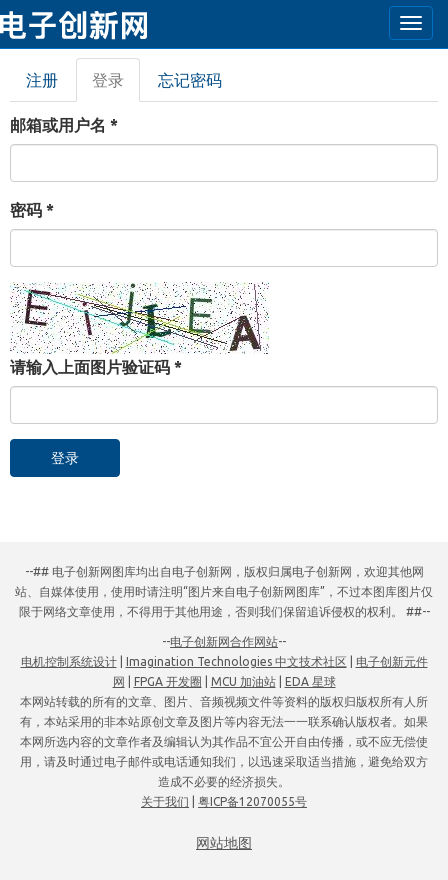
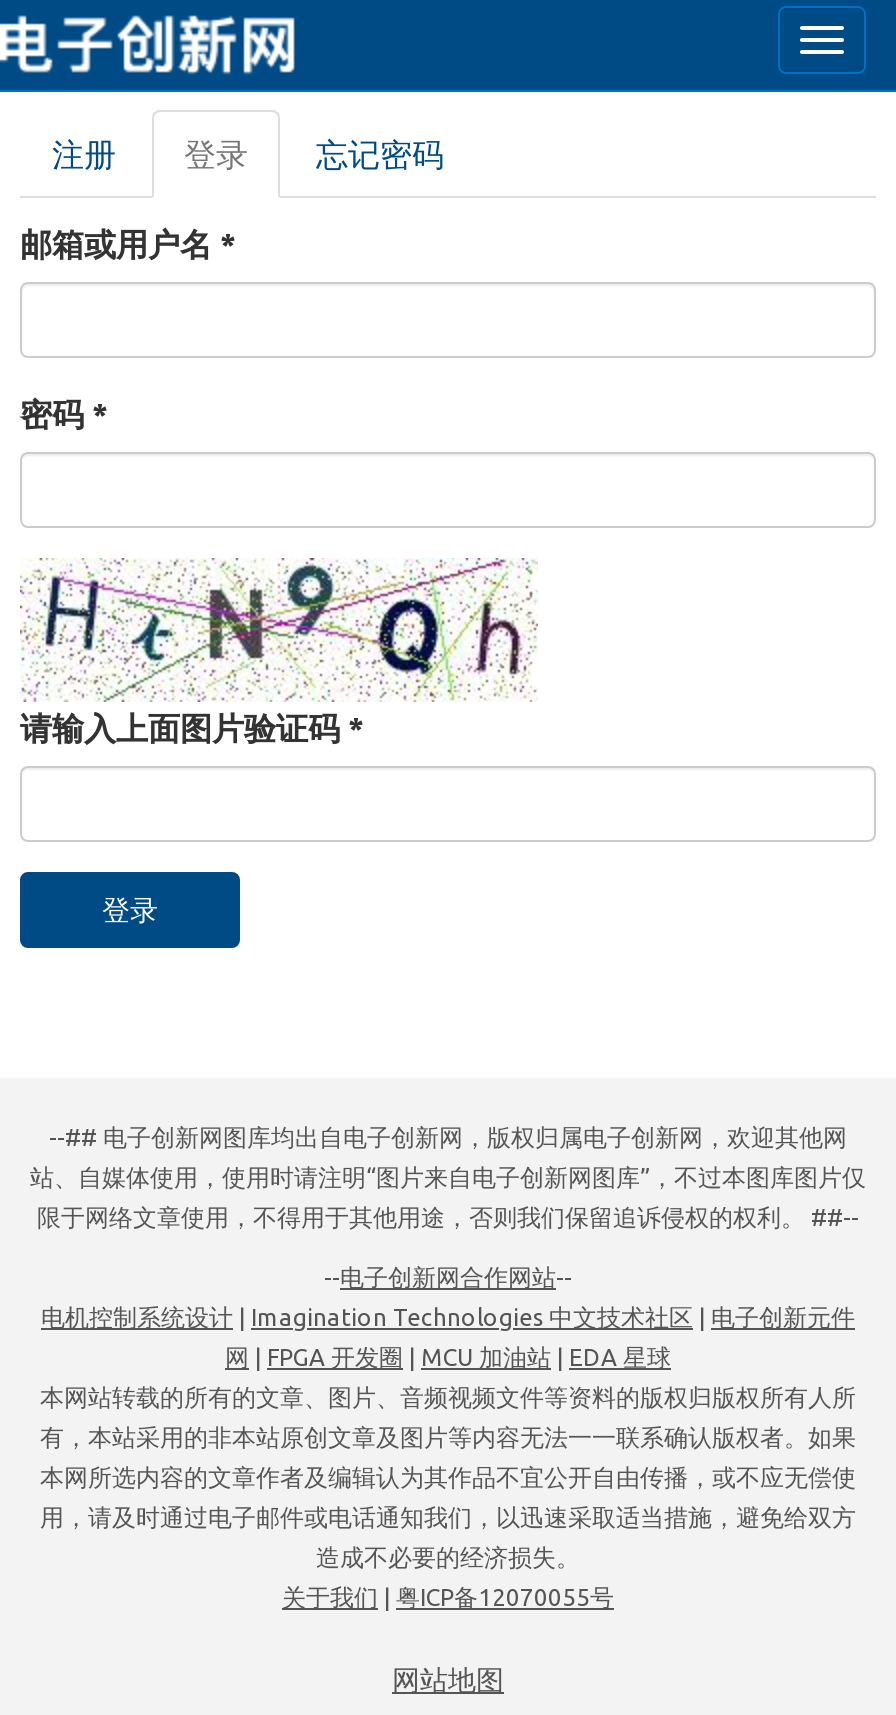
- [image]
+ [image]
